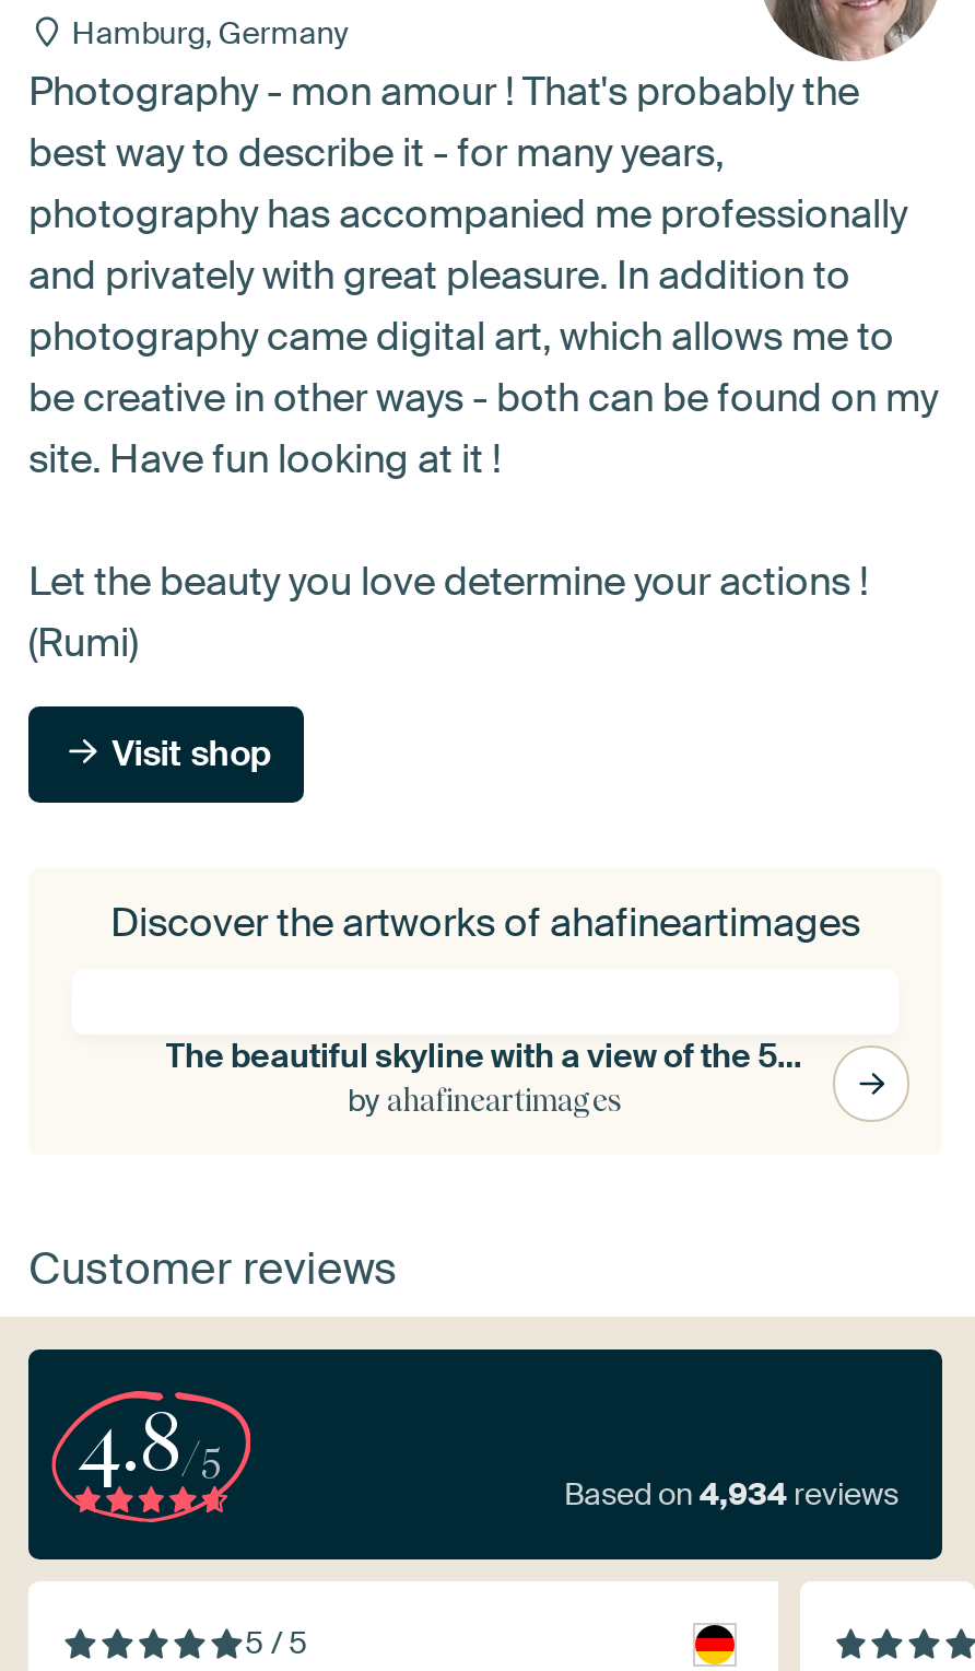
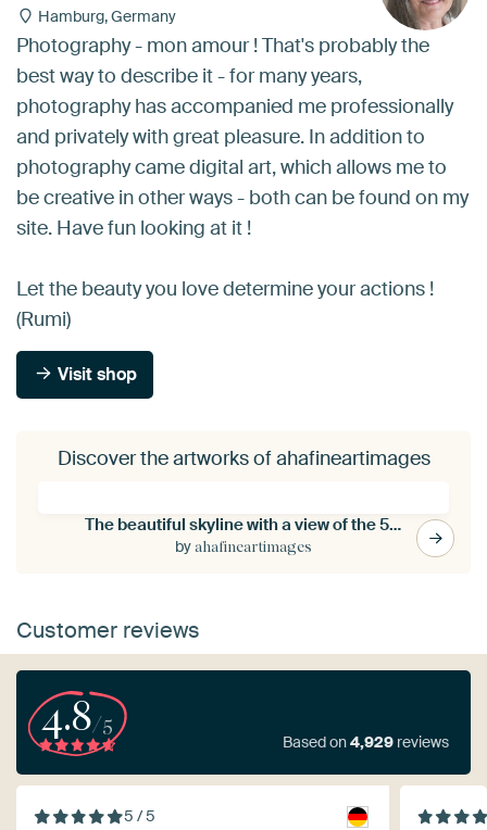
- Based on 4,934 reviews
+ Based on 4,929 reviews
